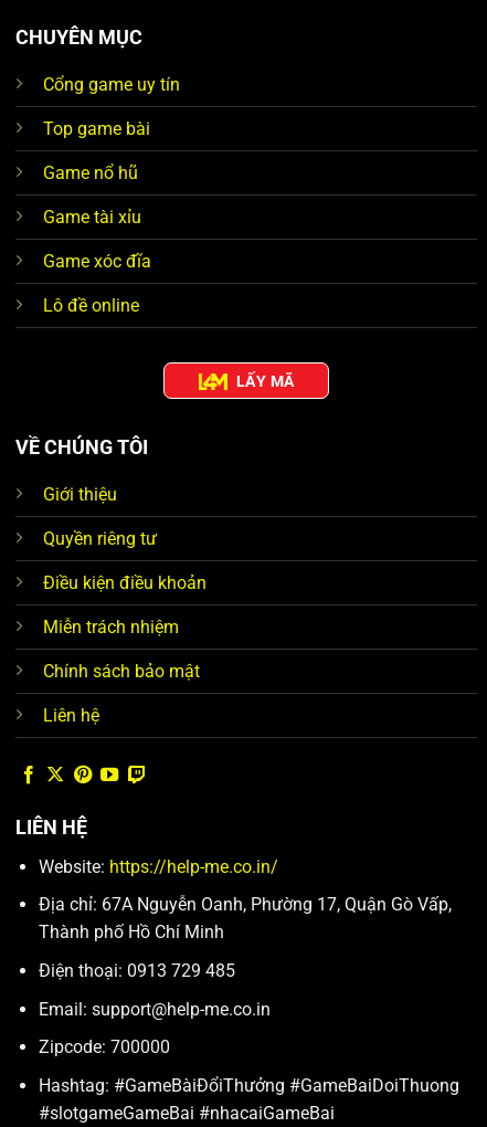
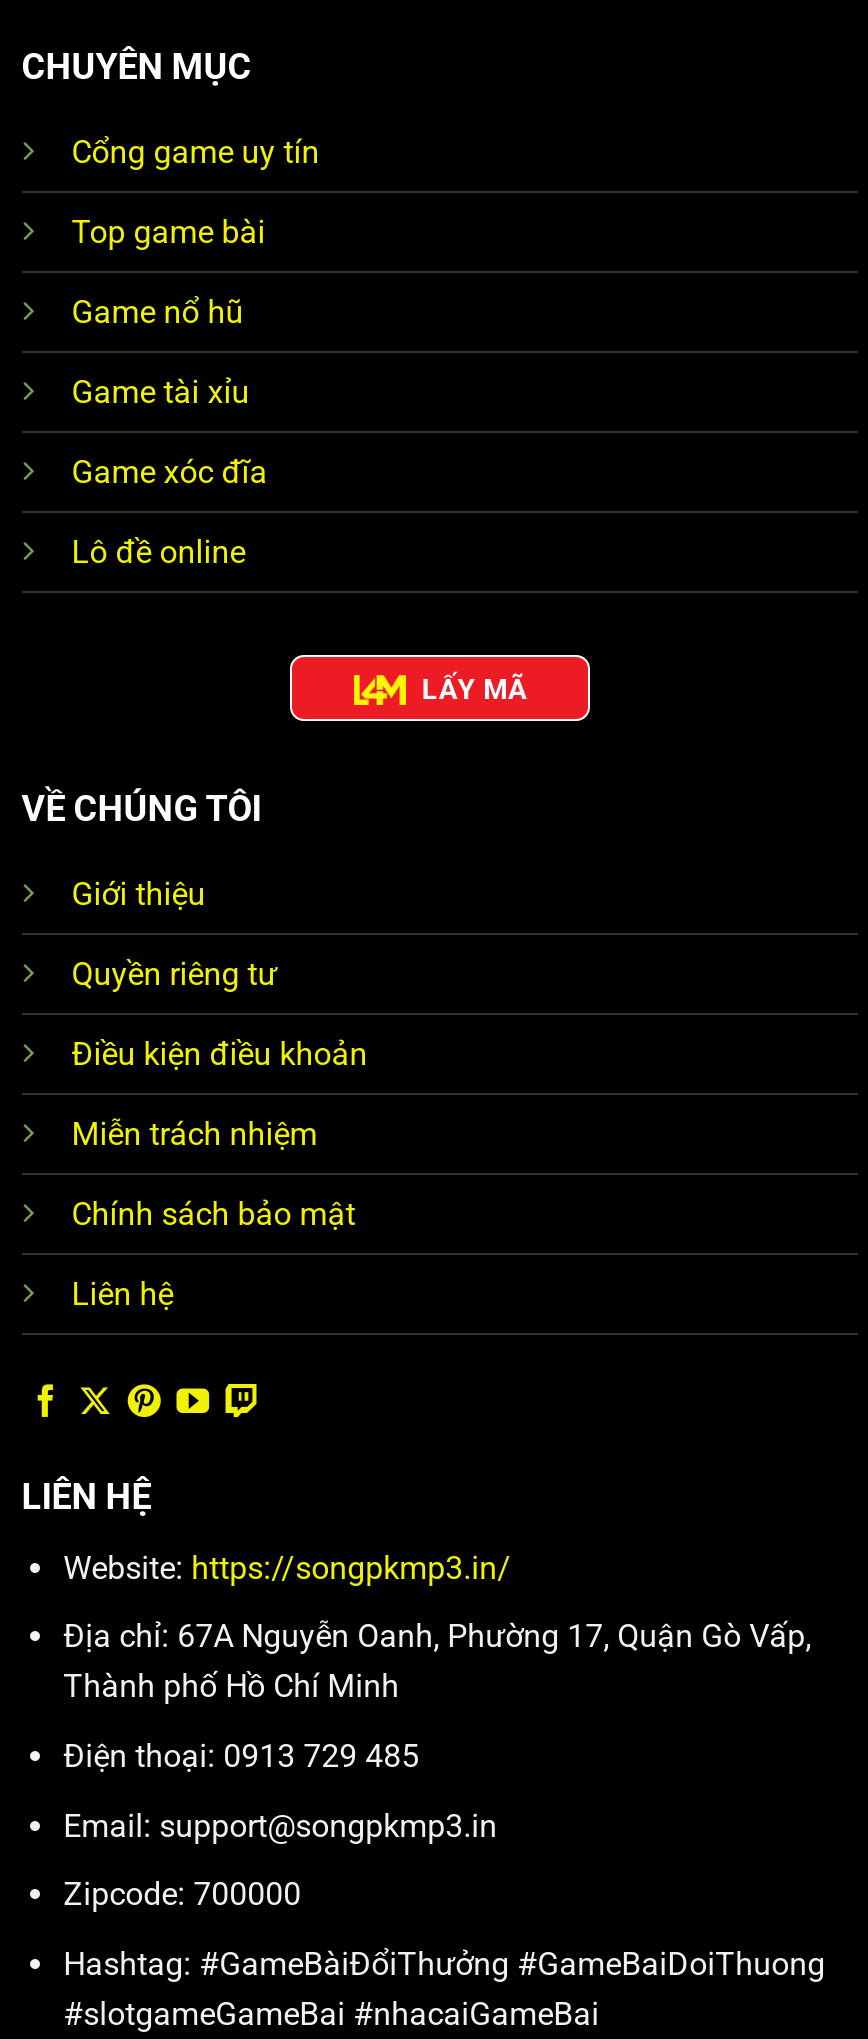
- Website: https://help-me.co.in/
+ Website: https://songpkmp3.in/

- Email: support@help-me.co.in
+ Email: support@songpkmp3.in
